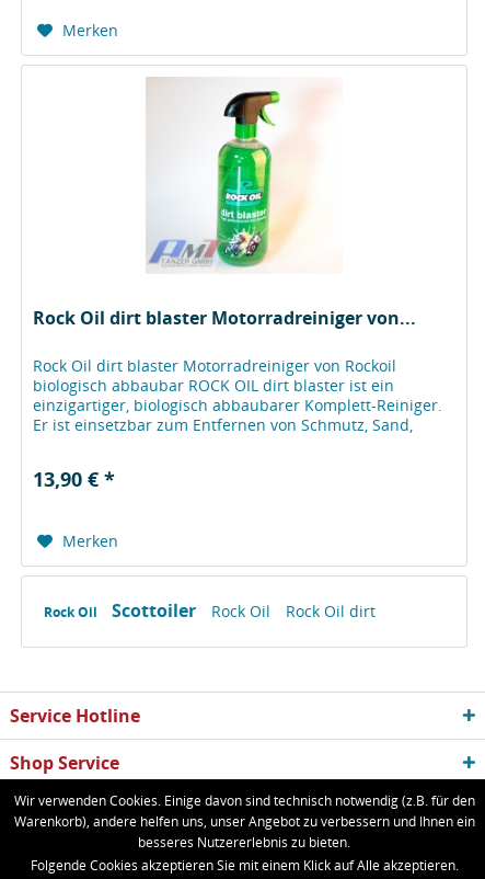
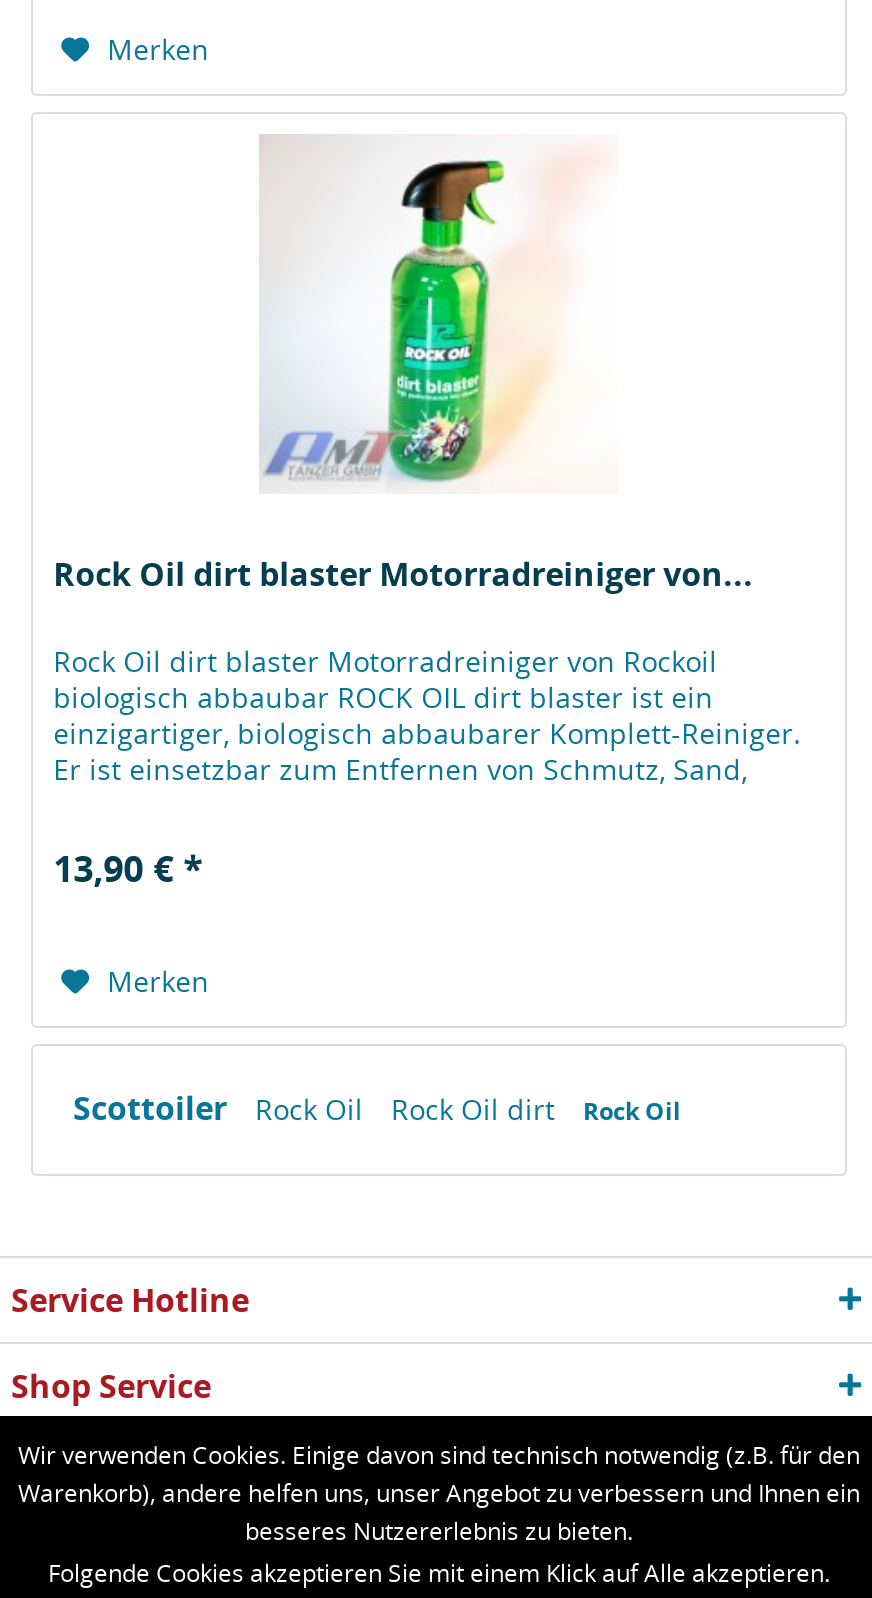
- Rock Oil Scottoiler Rock Oil Rock Oil dirt
+ Scottoiler Rock Oil Rock Oil dirt Rock Oil
